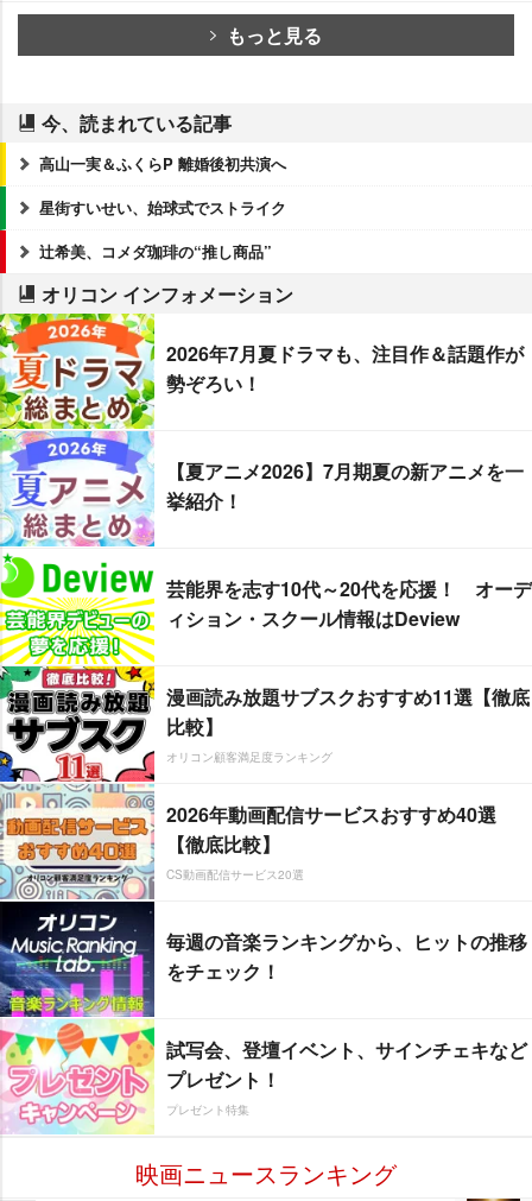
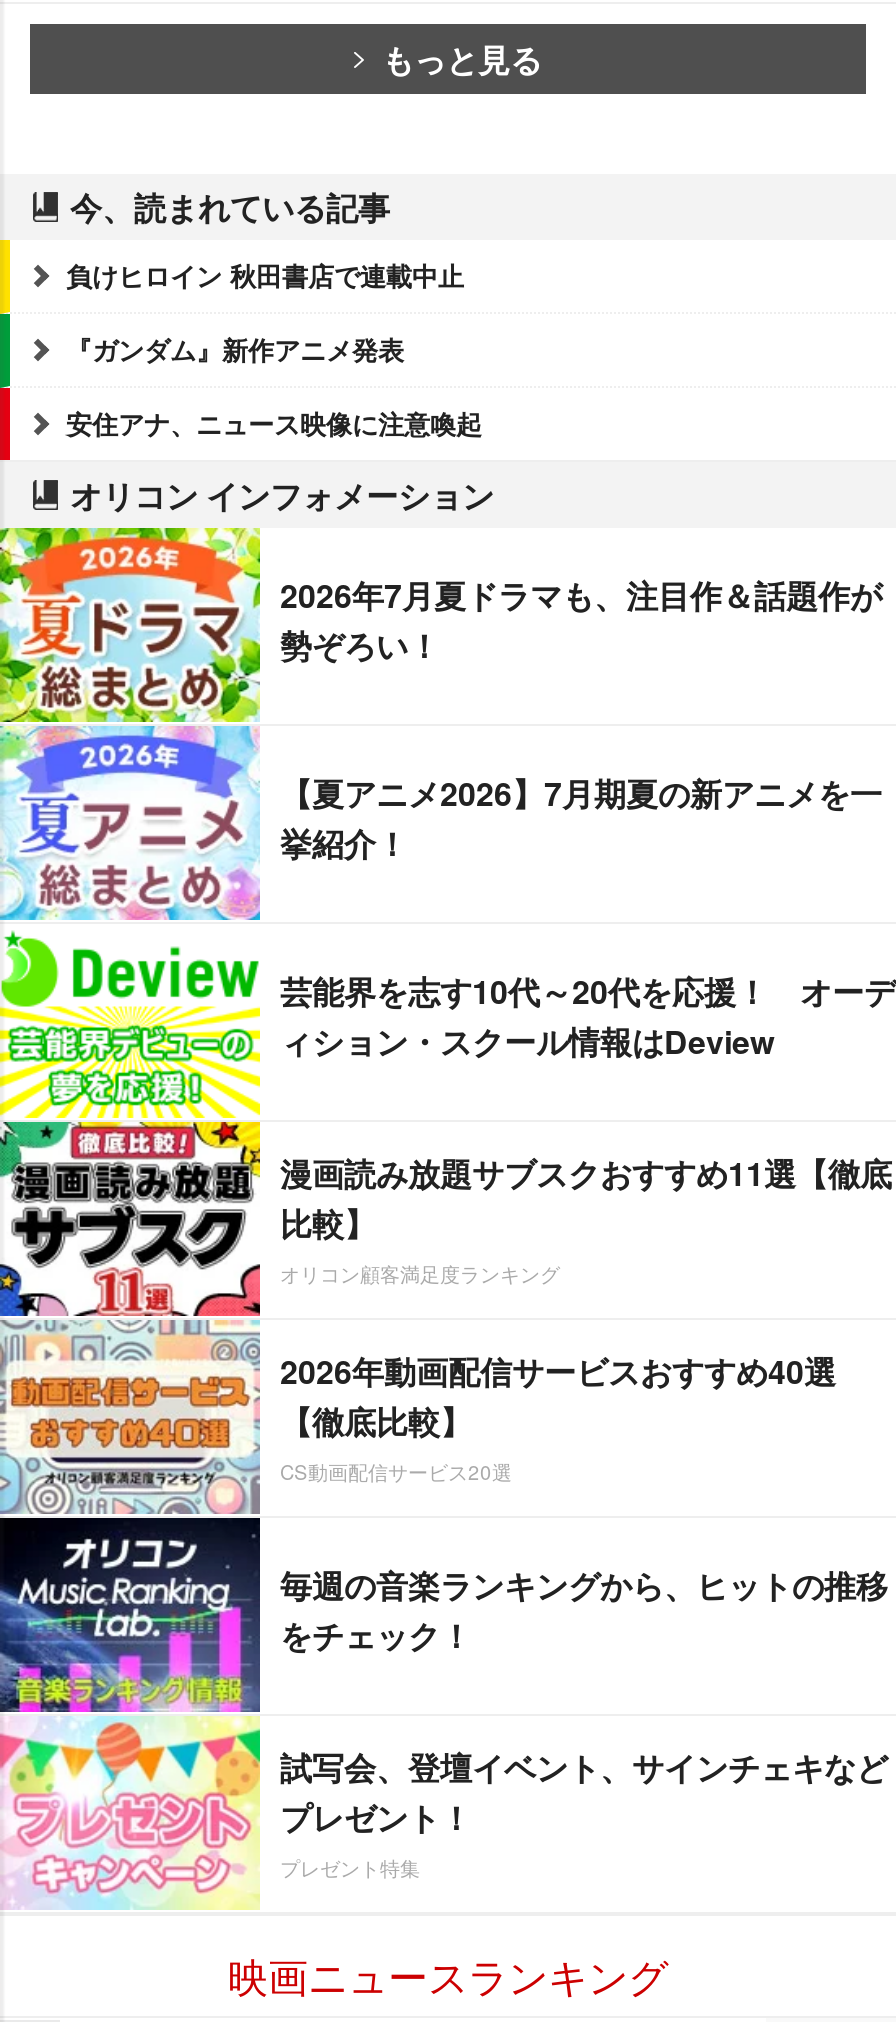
- 高山一実＆ふくらP 離婚後初共演へ
+ 負けヒロイン 秋田書店で連載中止

- 星街すいせい、始球式でストライク
+ 『ガンダム』新作アニメ発表

- 辻希美、コメダ珈琲の“推し商品”
+ 安住アナ、ニュース映像に注意喚起
